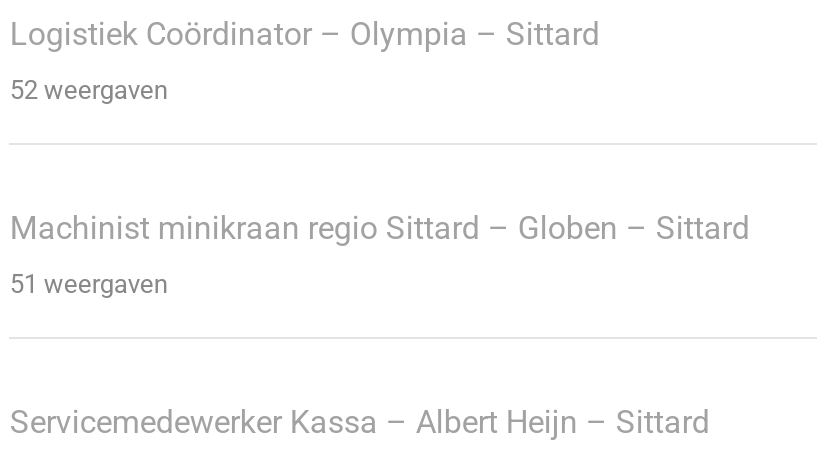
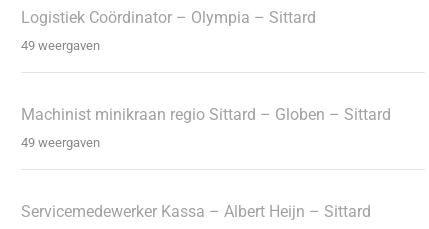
- 52 weergaven
+ 49 weergaven

- 51 weergaven
+ 49 weergaven
